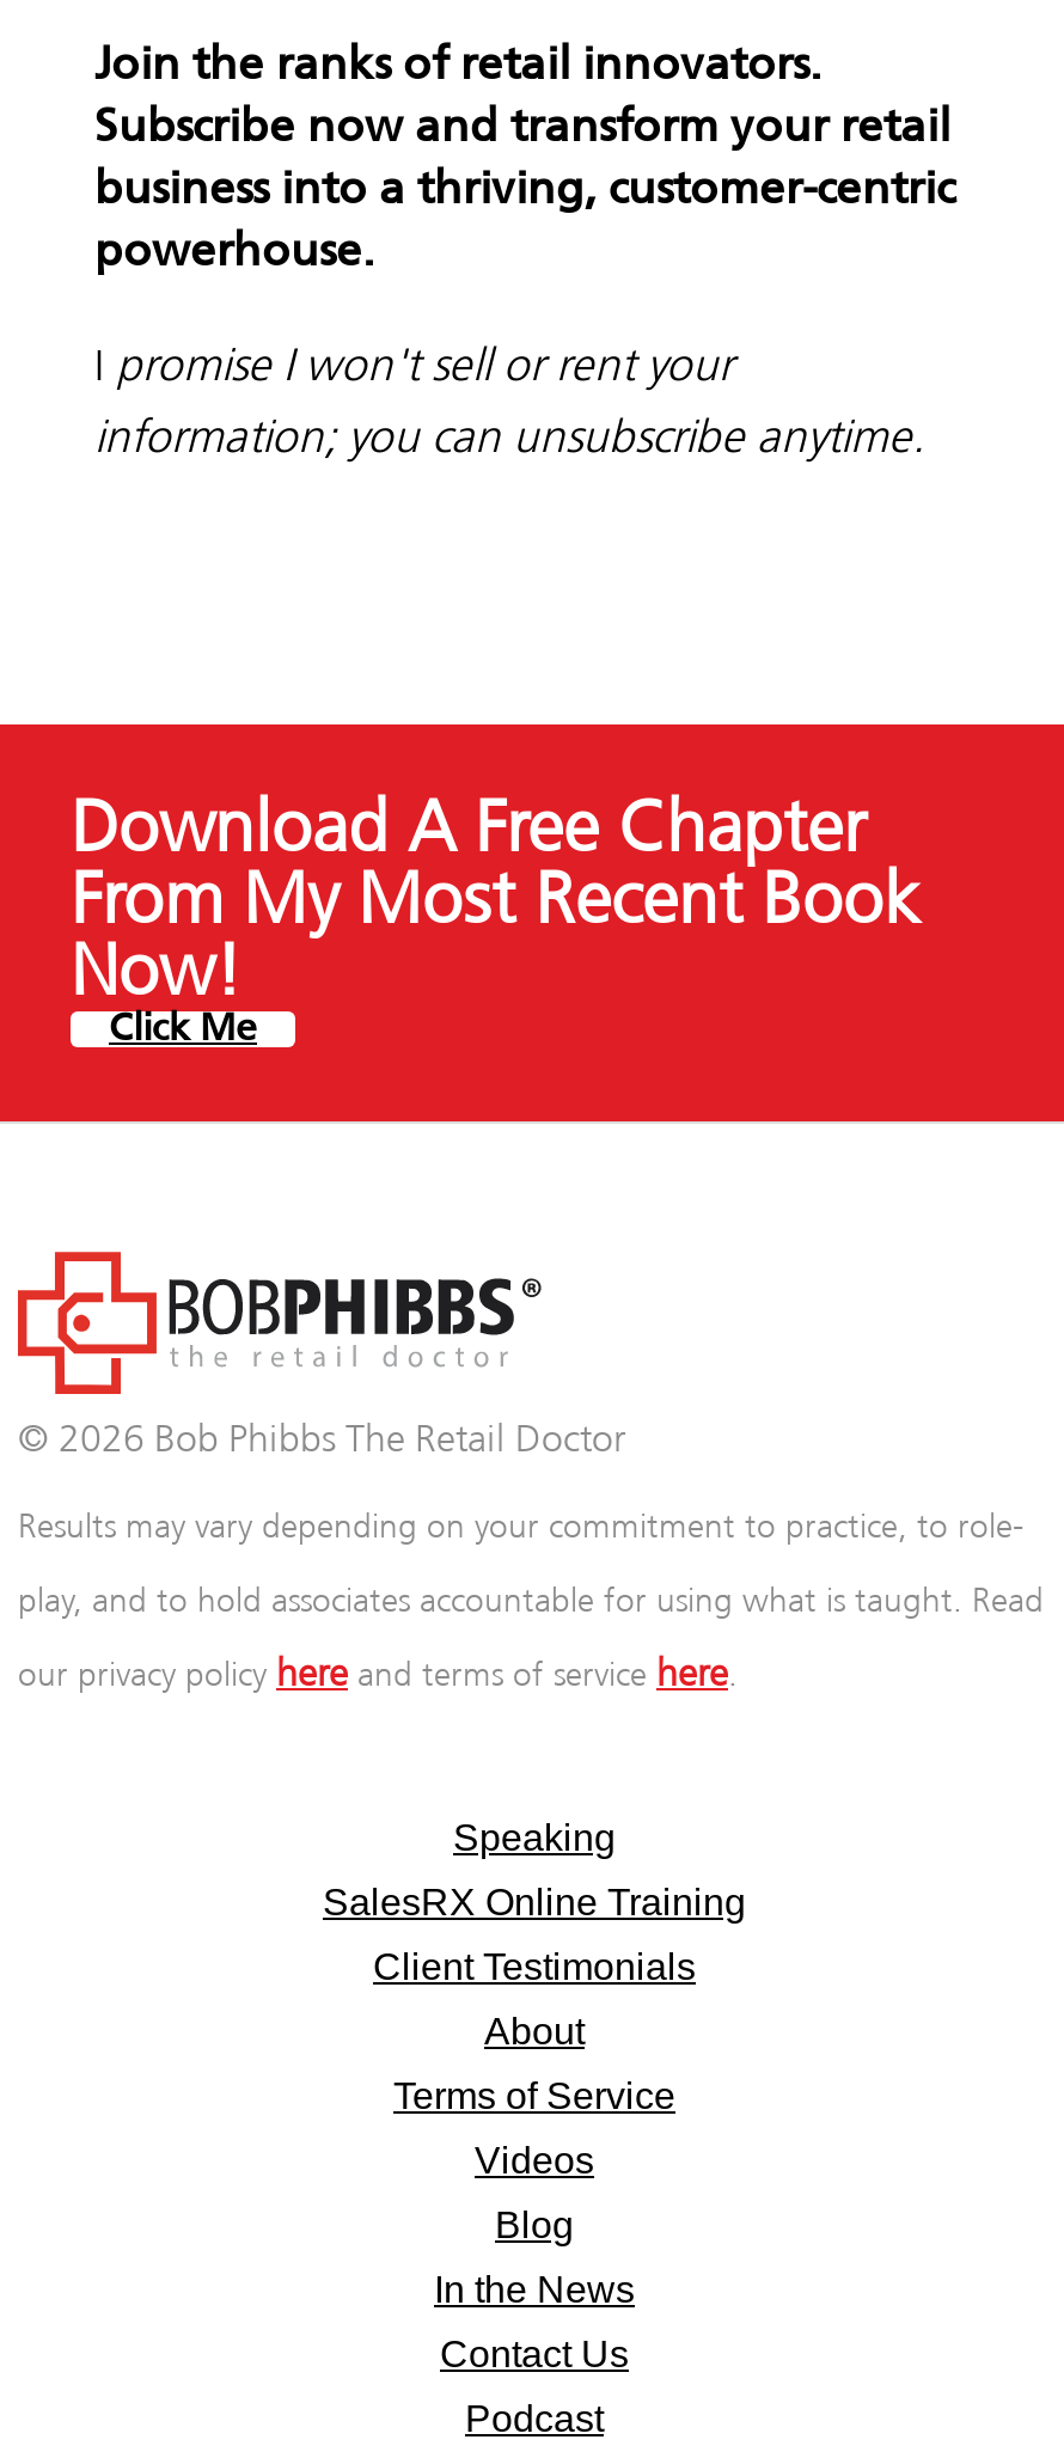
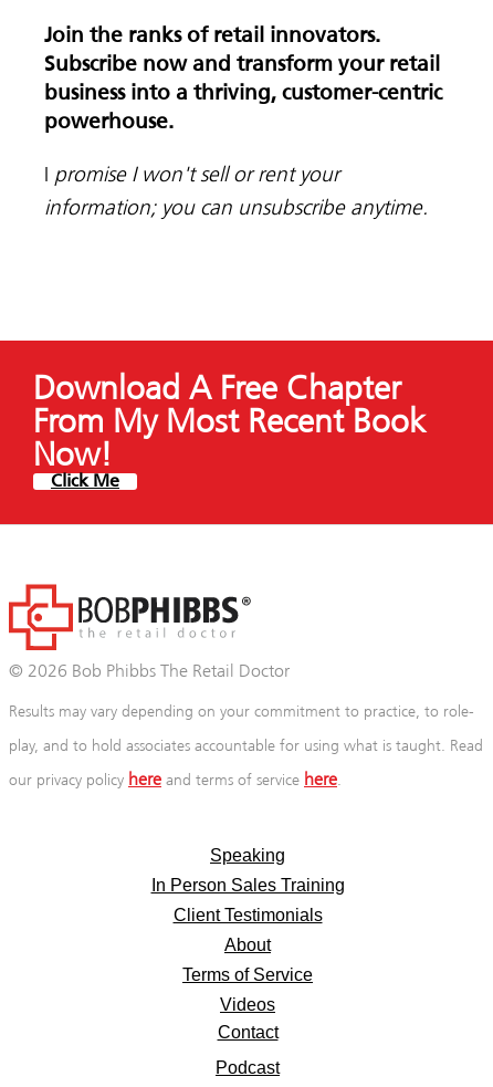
- SalesRX Online Training
+ In Person Sales Training

- Blog
- In the News
- Contact Us
+ Contact
